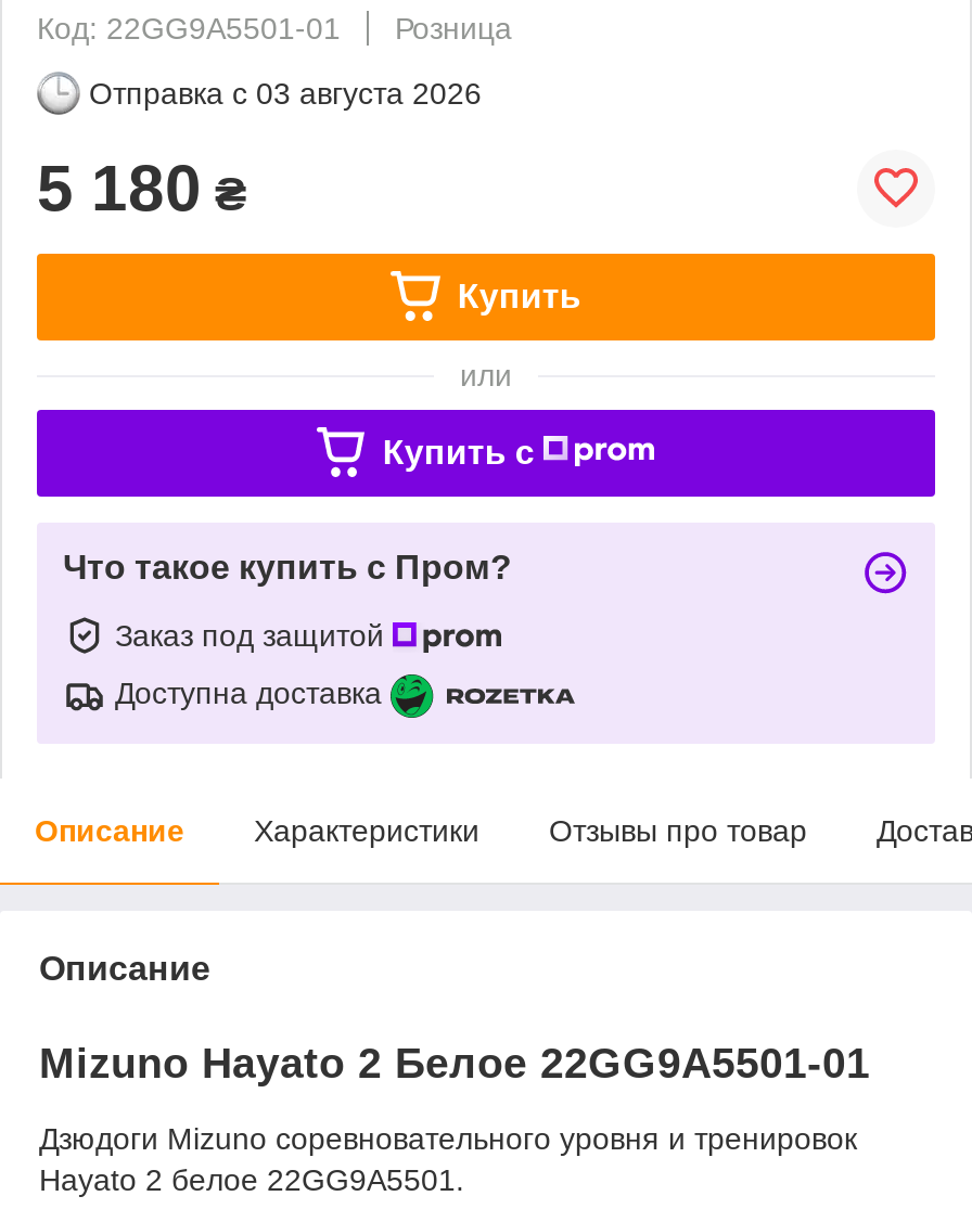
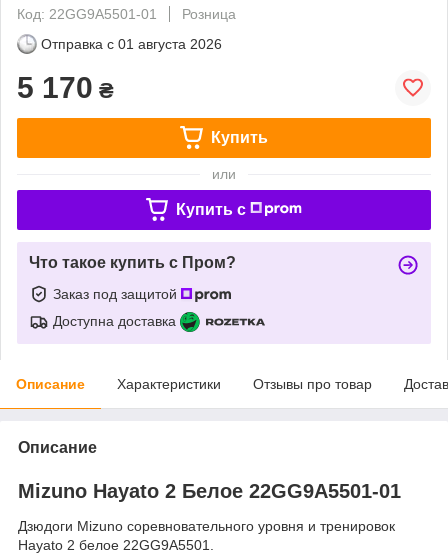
- Отправка с 03 августа 2026
+ Отправка с 01 августа 2026

- 5 180 ₴
+ 5 170 ₴
